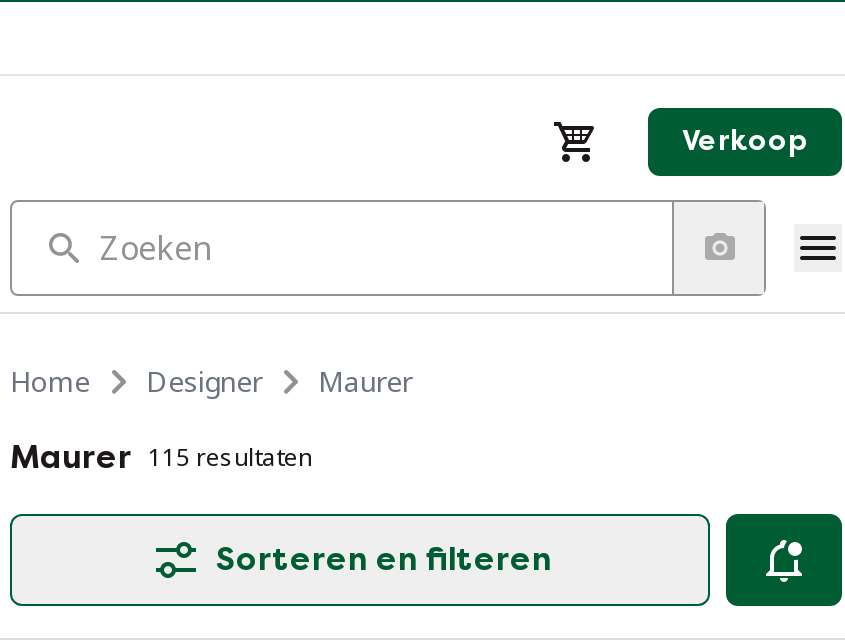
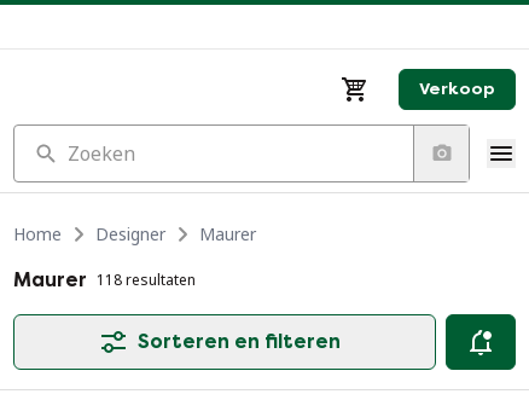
- Maurer 115 resultaten
+ Maurer 118 resultaten
